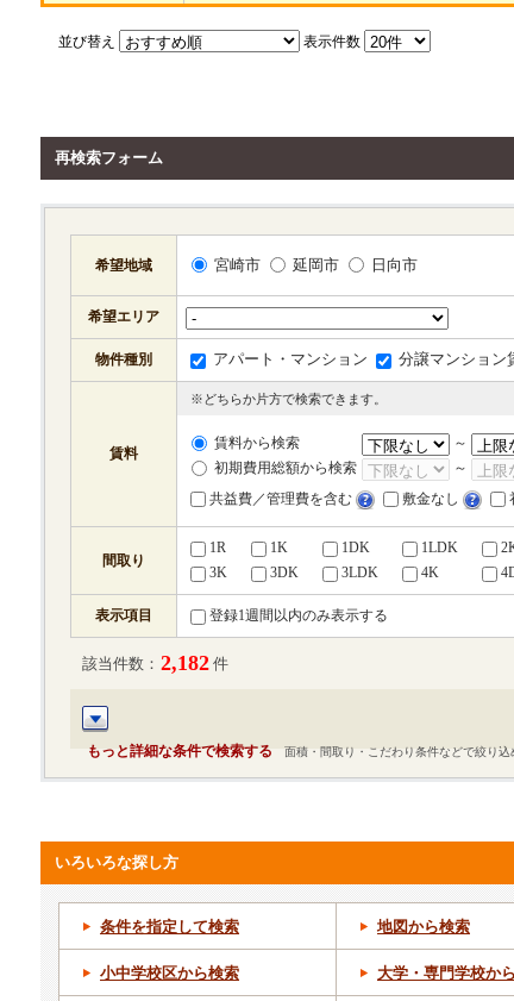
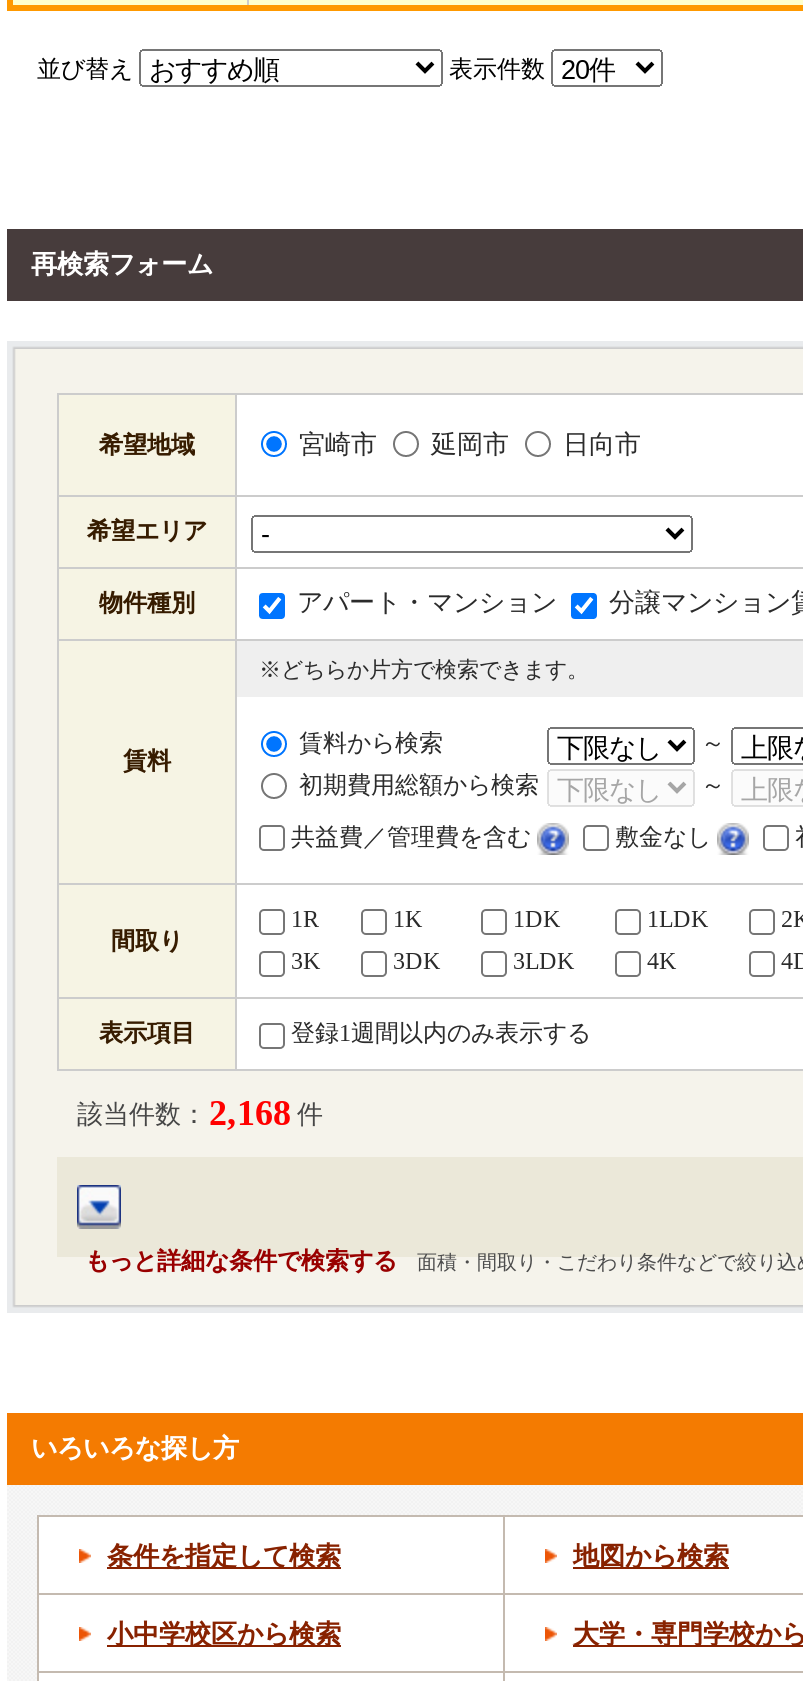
- 該当件数：2,182 件
+ 該当件数：2,168 件
